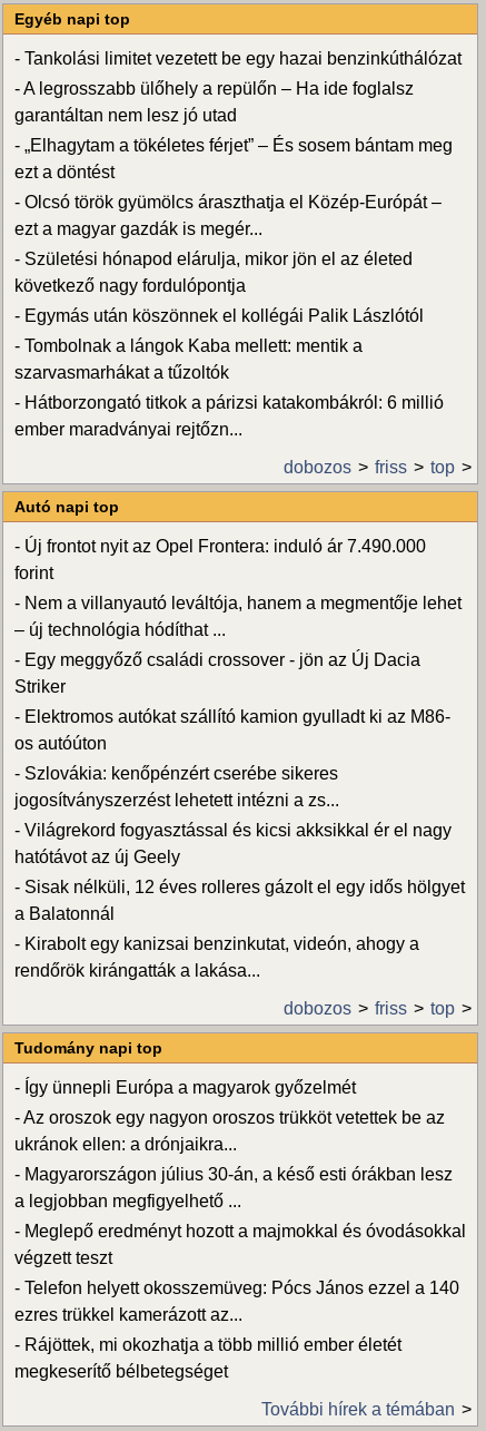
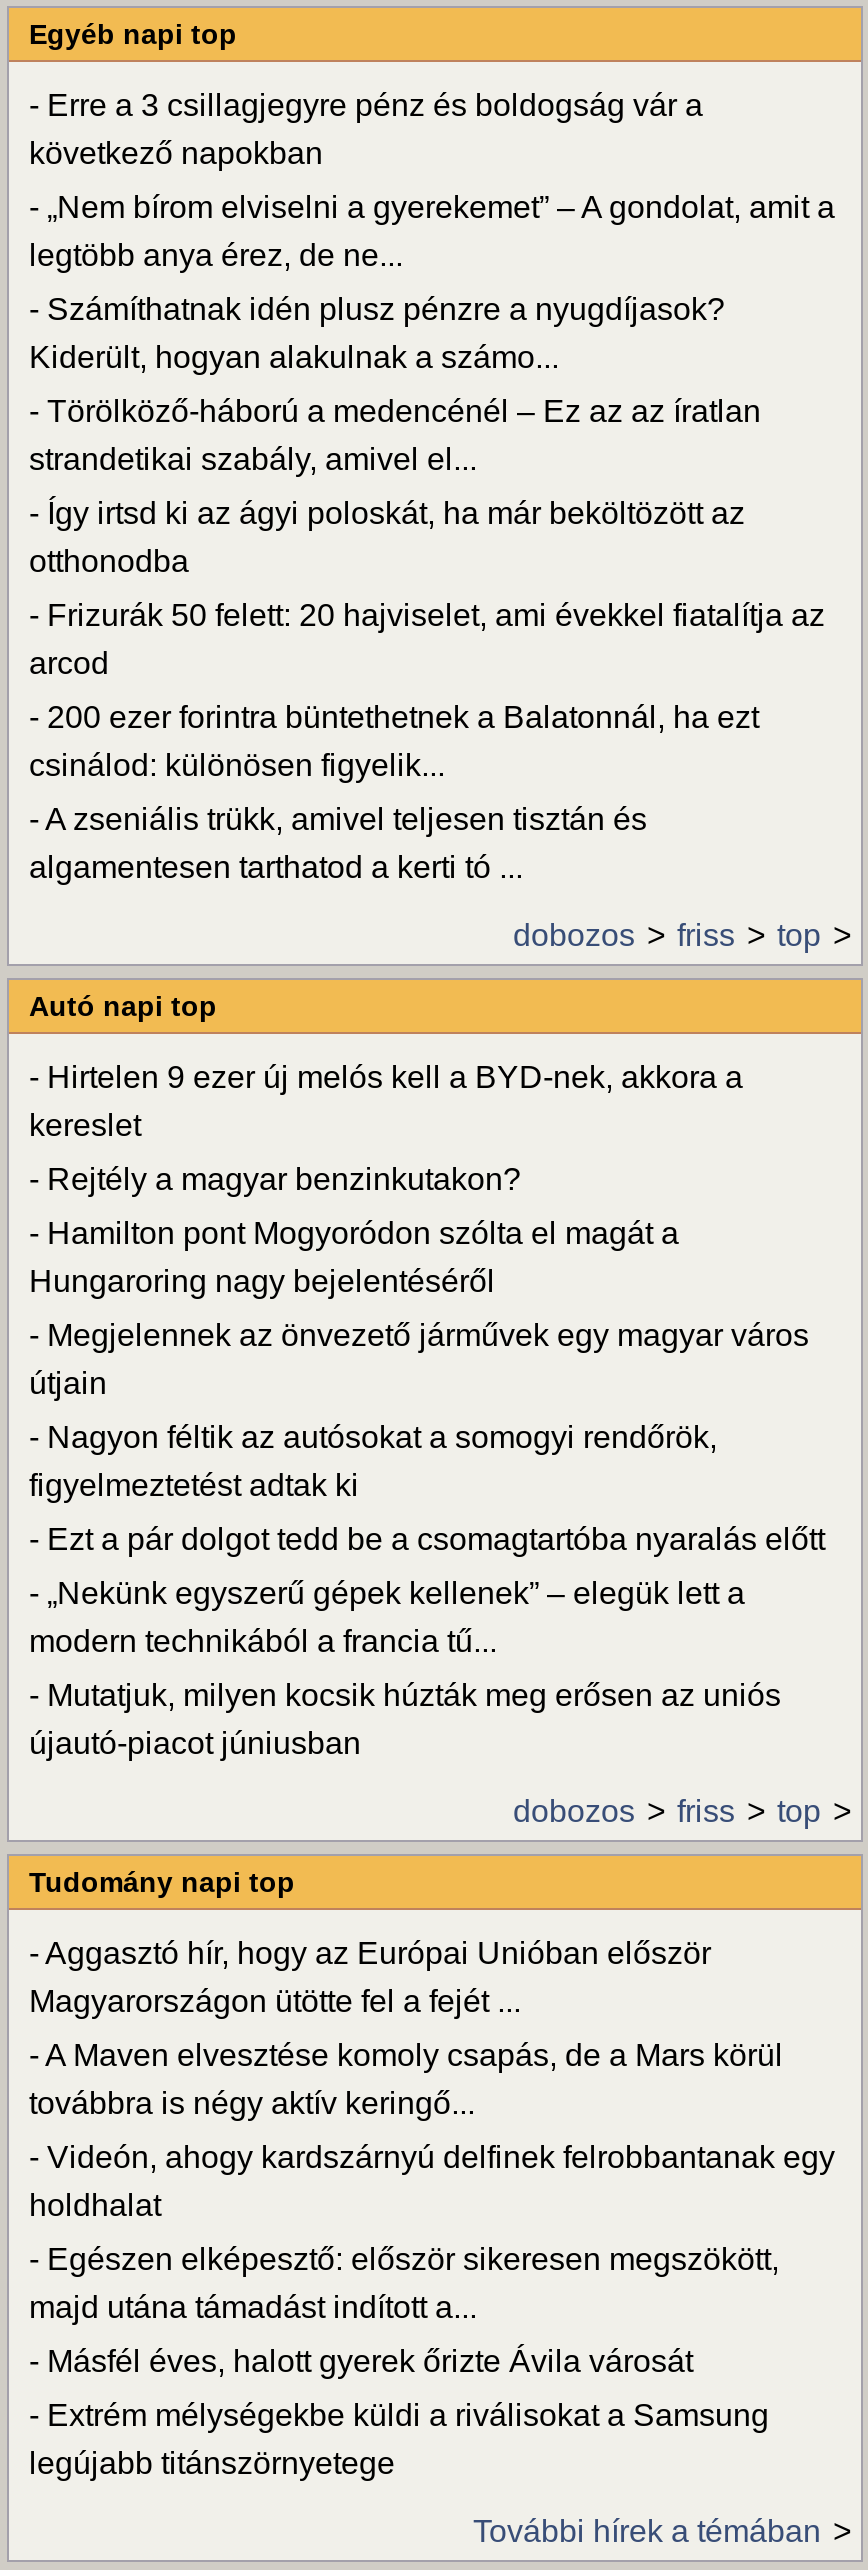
- - Tankolási limitet vezetett be egy hazai benzinkúthálózat
+ - Erre a 3 csillagjegyre pénz és boldogság vár a
+ következő napokban

- - A legrosszabb ülőhely a repülőn – Ha ide foglalsz
- garantáltan nem lesz jó utad
+ - „Nem bírom elviselni a gyerekemet” – A gondolat, amit a
+ legtöbb anya érez, de ne...

- - „Elhagytam a tökéletes férjet” – És sosem bántam meg
- ezt a döntést
+ - Számíthatnak idén plusz pénzre a nyugdíjasok?
+ Kiderült, hogyan alakulnak a számo...

- - Olcsó török gyümölcs áraszthatja el Közép-Európát –
- ezt a magyar gazdák is megér...
+ - Törölköző-háború a medencénél – Ez az az íratlan
+ strandetikai szabály, amivel el...

- - Születési hónapod elárulja, mikor jön el az életed
- következő nagy fordulópontja
+ - Így irtsd ki az ágyi poloskát, ha már beköltözött az
+ otthonodba

- - Egymás után köszönnek el kollégái Palik Lászlótól
+ - Frizurák 50 felett: 20 hajviselet, ami évekkel fiatalítja az
+ arcod

- - Tombolnak a lángok Kaba mellett: mentik a
- szarvasmarhákat a tűzoltók
+ - 200 ezer forintra büntethetnek a Balatonnál, ha ezt
+ csinálod: különösen figyelik...

- - Hátborzongató titkok a párizsi katakombákról: 6 millió
- ember maradványai rejtőzn...
+ - A zseniális trükk, amivel teljesen tisztán és
+ algamentesen tarthatod a kerti tó ...

moved down: dobozos | friss | top | Autó napi top

- - Új frontot nyit az Opel Frontera: induló ár 7.490.000
- forint
+ - Hirtelen 9 ezer új melós kell a BYD-nek, akkora a
+ kereslet

- - Nem a villanyautó leváltója, hanem a megmentője lehet
- – új technológia hódíthat ...
+ - Rejtély a magyar benzinkutakon?

- - Egy meggyőző családi crossover - jön az Új Dacia
- Striker
+ - Hamilton pont Mogyoródon szólta el magát a
+ Hungaroring nagy bejelentéséről

- - Elektromos autókat szállító kamion gyulladt ki az M86-
- os autóúton
+ - Megjelennek az önvezető járművek egy magyar város
+ útjain

- - Szlovákia: kenőpénzért cserébe sikeres
- jogosítványszerzést lehetett intézni a zs...
+ - Nagyon féltik az autósokat a somogyi rendőrök,
+ figyelmeztetést adtak ki

- - Világrekord fogyasztással és kicsi akksikkal ér el nagy
- hatótávot az új Geely
+ - Ezt a pár dolgot tedd be a csomagtartóba nyaralás előtt

- - Sisak nélküli, 12 éves rolleres gázolt el egy idős hölgyet
- a Balatonnál
+ - „Nekünk egyszerű gépek kellenek” – elegük lett a
+ modern technikából a francia tű...

- - Kirabolt egy kanizsai benzinkutat, videón, ahogy a
- rendőrök kirángatták a lakása...
+ - Mutatjuk, milyen kocsik húzták meg erősen az uniós
+ újautó-piacot júniusban

- - Így ünnepli Európa a magyarok győzelmét
+ - Aggasztó hír, hogy az Európai Unióban először
+ Magyarországon ütötte fel a fejét ...

- - Az oroszok egy nagyon oroszos trükköt vetettek be az
- ukránok ellen: a drónjaikra...
+ - A Maven elvesztése komoly csapás, de a Mars körül
+ továbbra is négy aktív keringő...

- - Magyarországon július 30-án, a késő esti órákban lesz
- a legjobban megfigyelhető ...
+ - Videón, ahogy kardszárnyú delfinek felrobbantanak egy
+ holdhalat

- - Meglepő eredményt hozott a majmokkal és óvodásokkal
- végzett teszt
+ - Egészen elképesztő: először sikeresen megszökött,
+ majd utána támadást indított a...

- - Telefon helyett okosszemüveg: Pócs János ezzel a 140
- ezres trükkel kamerázott az...
+ - Másfél éves, halott gyerek őrizte Ávila városát

- - Rájöttek, mi okozhatja a több millió ember életét
- megkeserítő bélbetegséget
+ - Extrém mélységekbe küldi a riválisokat a Samsung
+ legújabb titánszörnyetege
